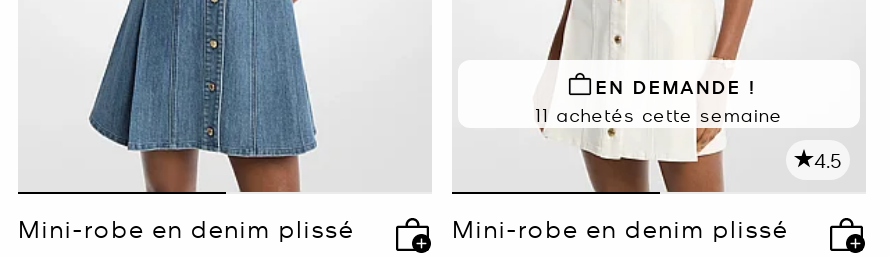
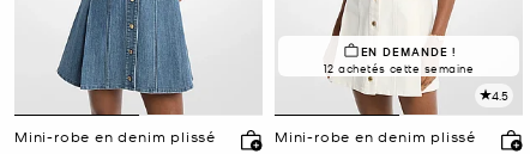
- 11 achetés cette semaine
+ 12 achetés cette semaine
